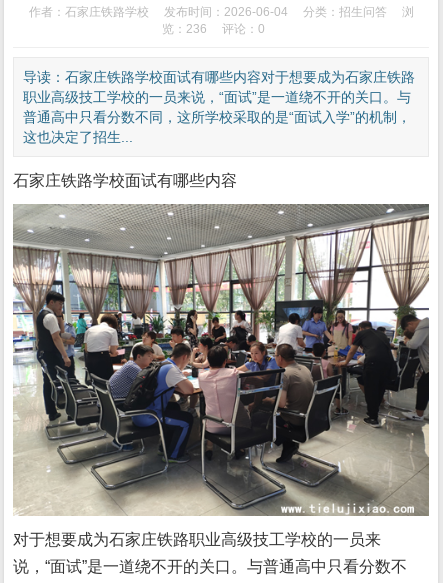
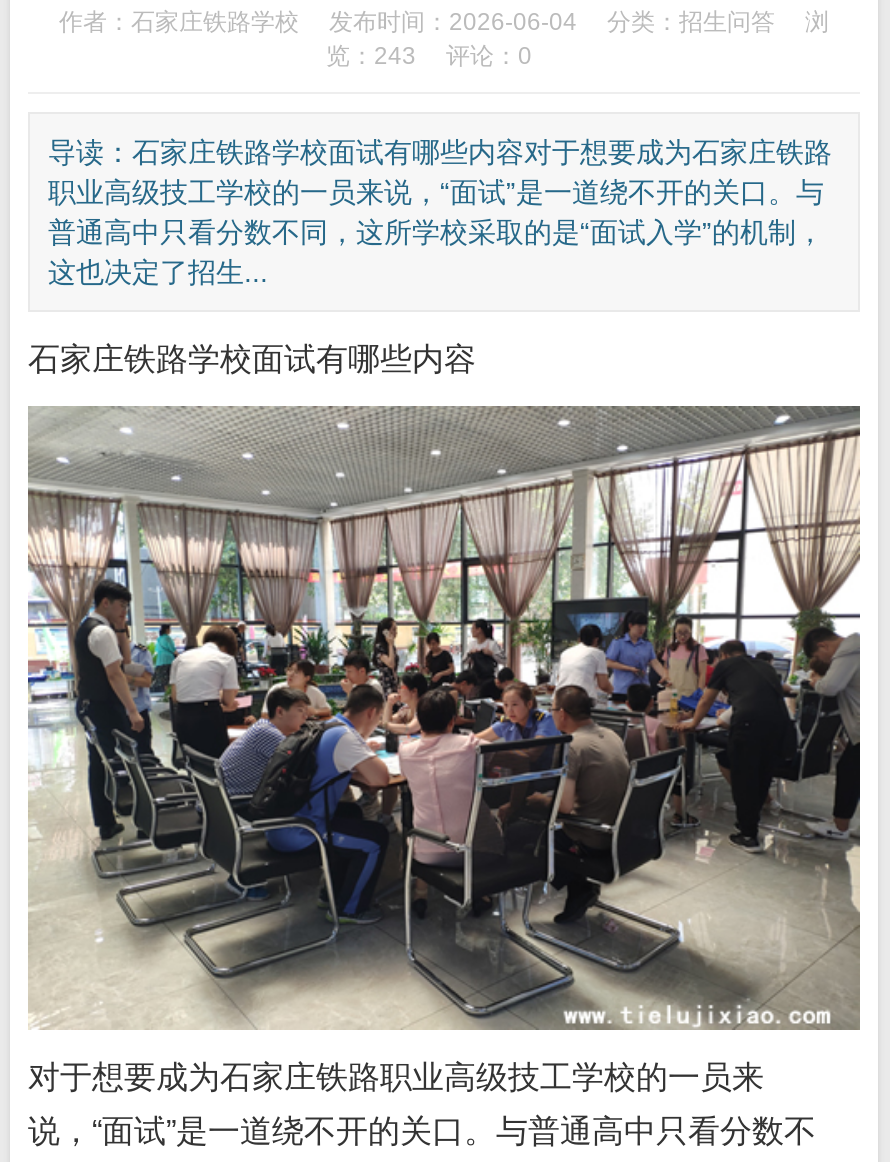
- 览：236 评论：0
+ 览：243 评论：0
